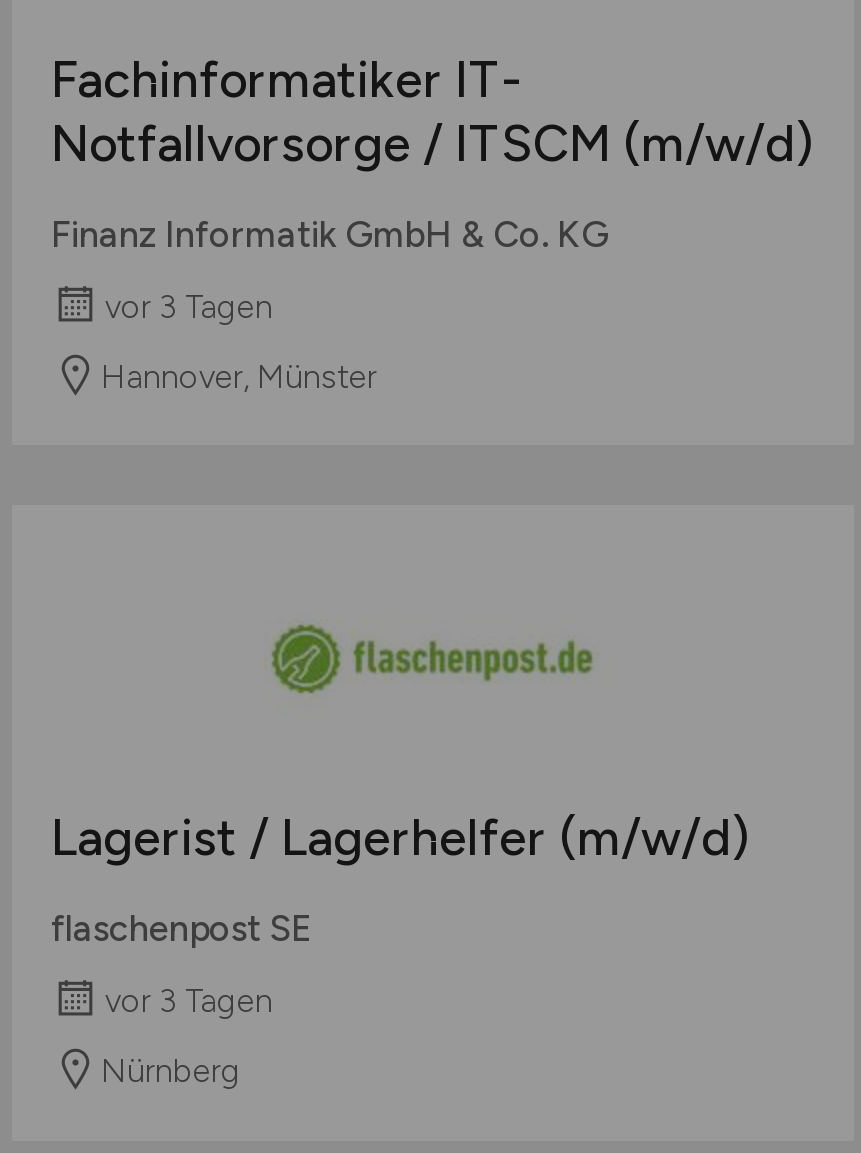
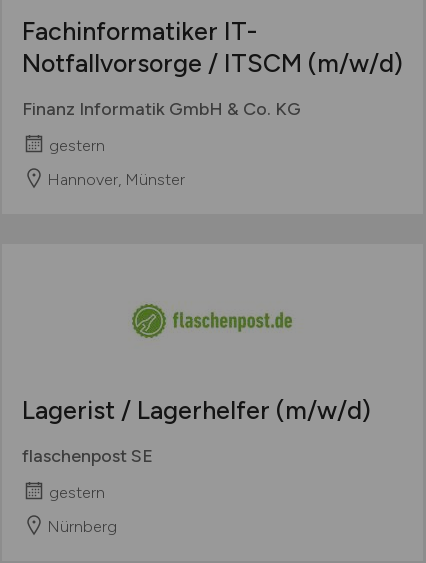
- vor 3 Tagen
+ gestern

- vor 3 Tagen
+ gestern
